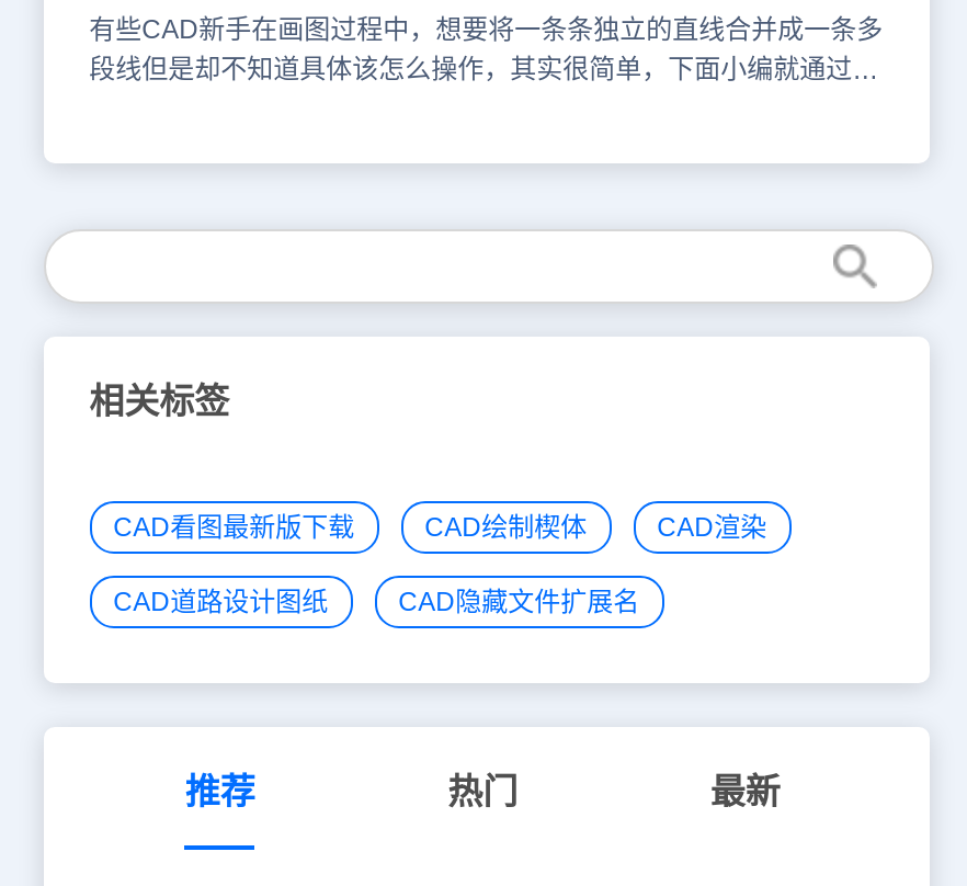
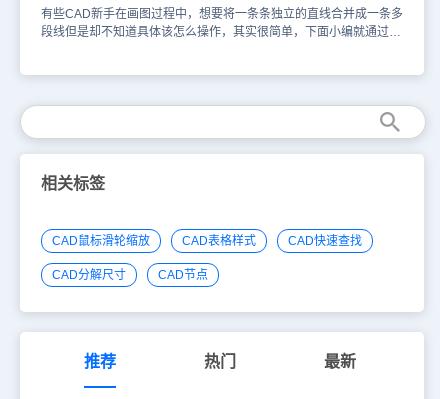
- CAD看图最新版下载
- CAD绘制楔体
- CAD渲染
+ CAD鼠标滑轮缩放
+ CAD表格样式
+ CAD快速查找

- CAD道路设计图纸
- CAD隐藏文件扩展名
+ CAD分解尺寸
+ CAD节点
